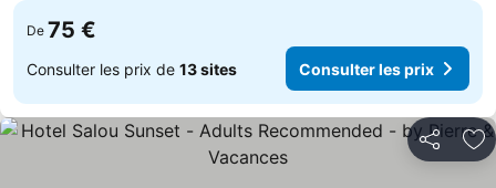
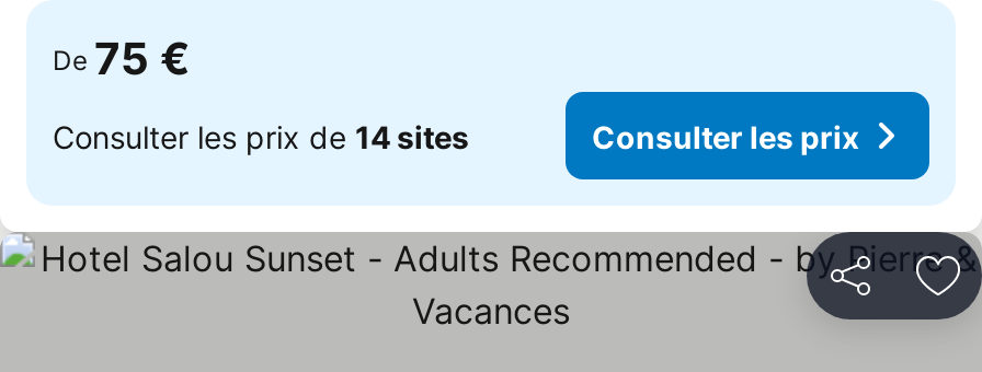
- Consulter les prix de 13 sites
+ Consulter les prix de 14 sites
